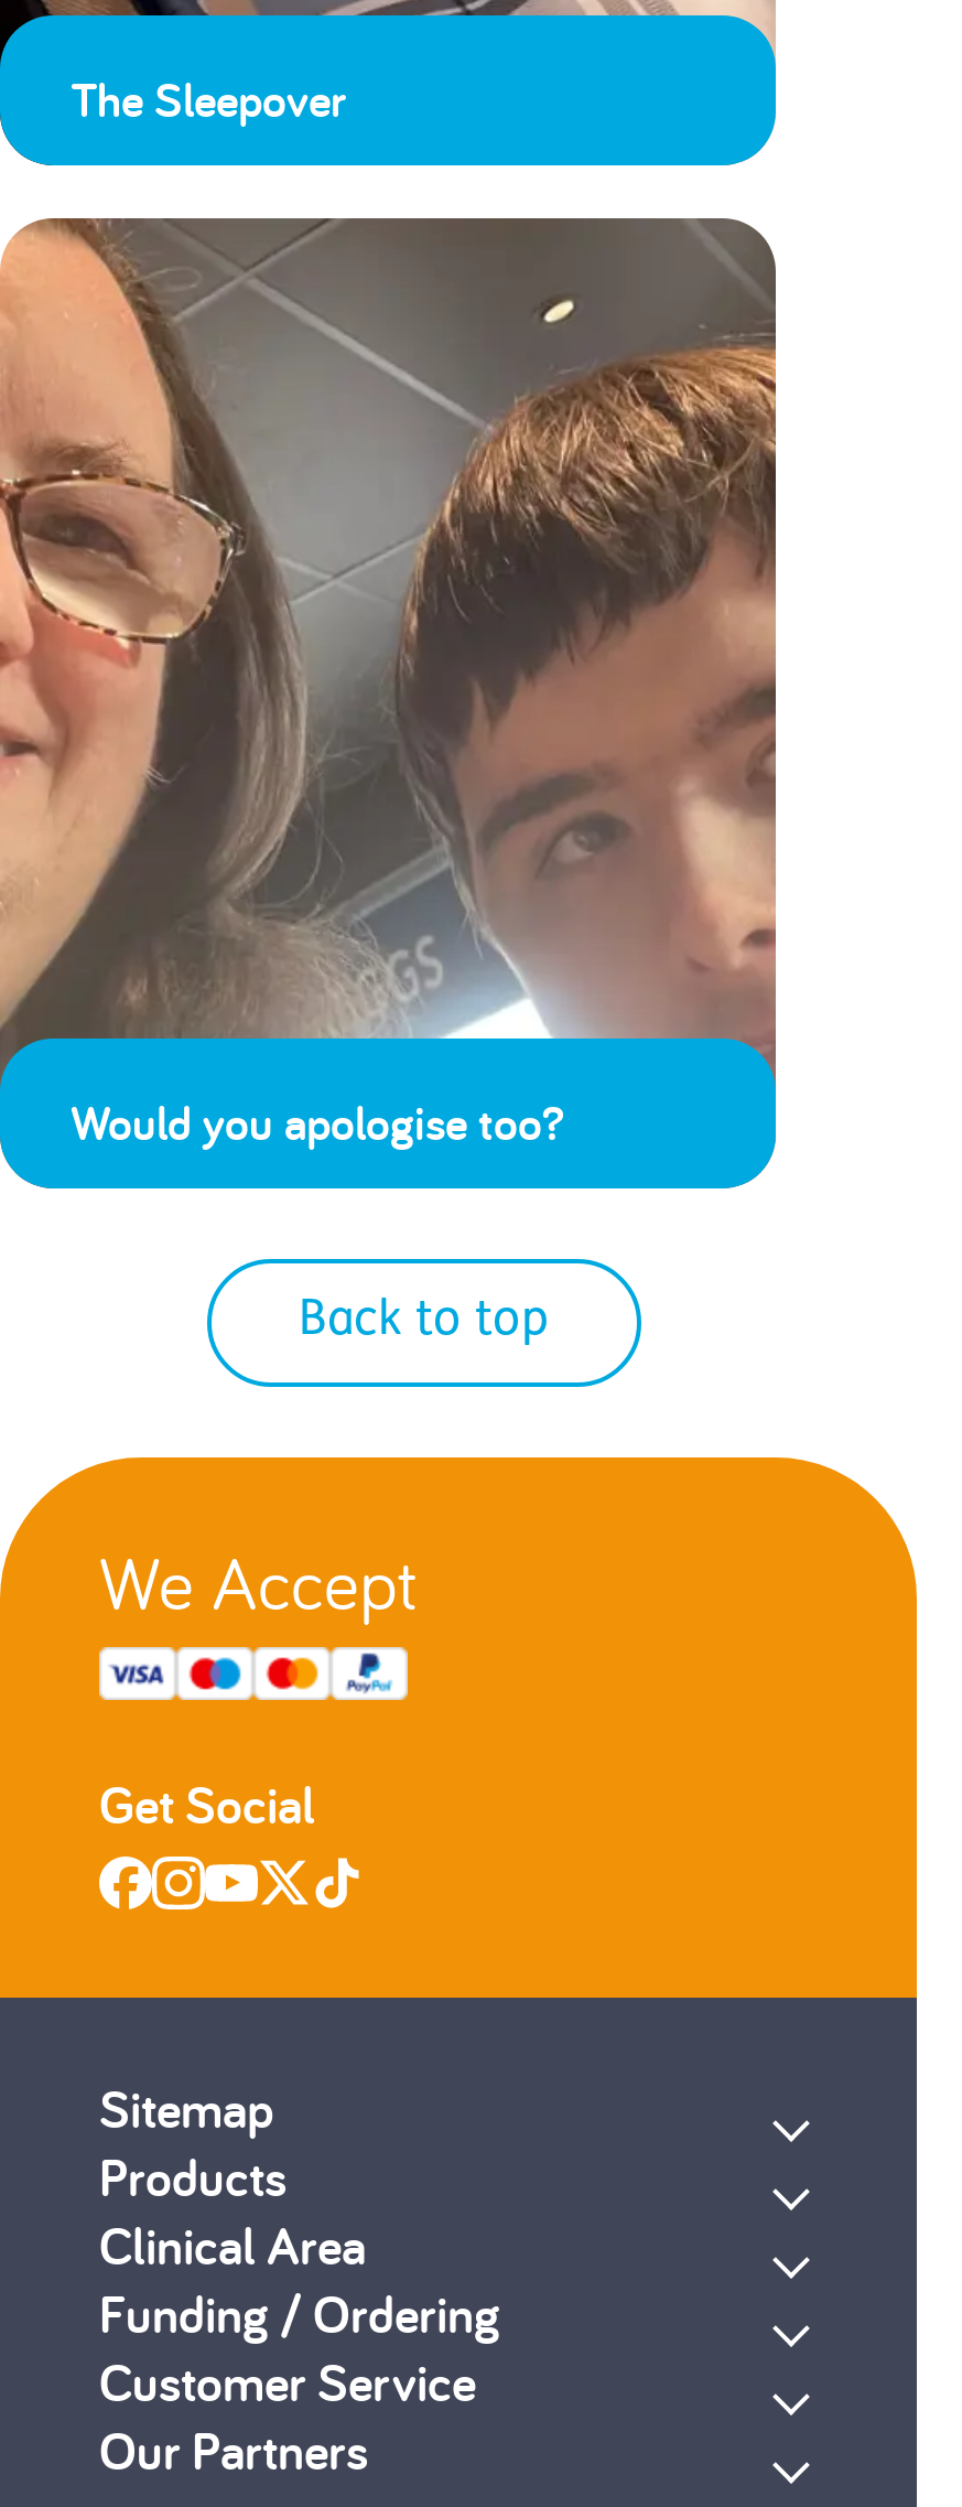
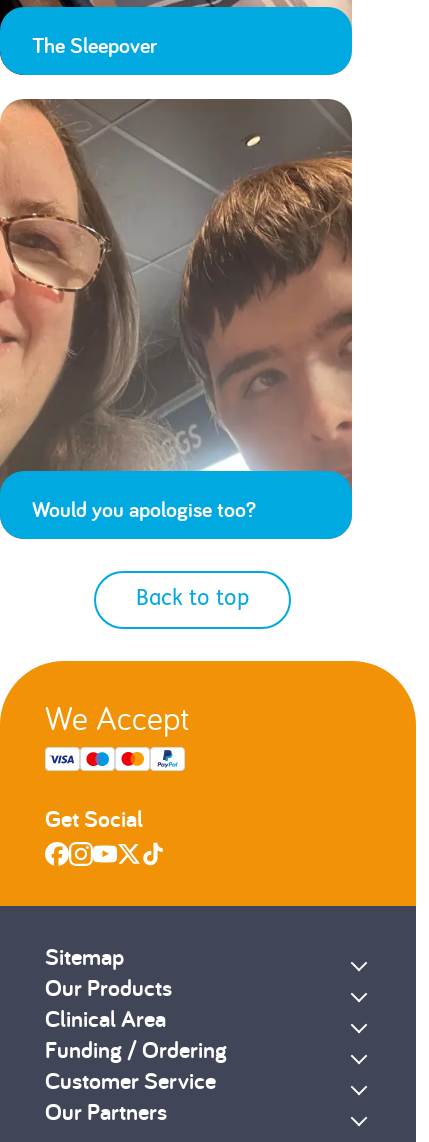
- Products
+ Our Products
